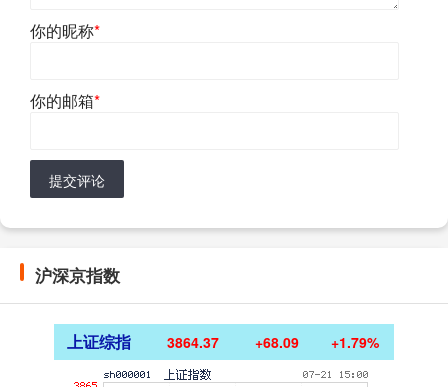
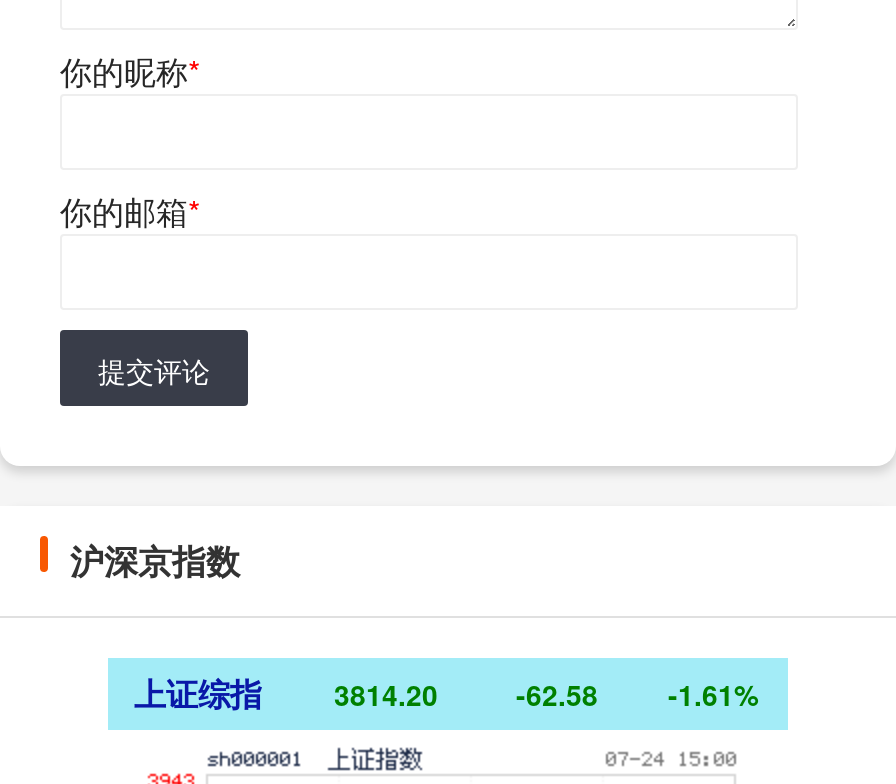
- 3864.37
+ 3814.20

- +68.09
+ -62.58

- +1.79%
+ -1.61%
